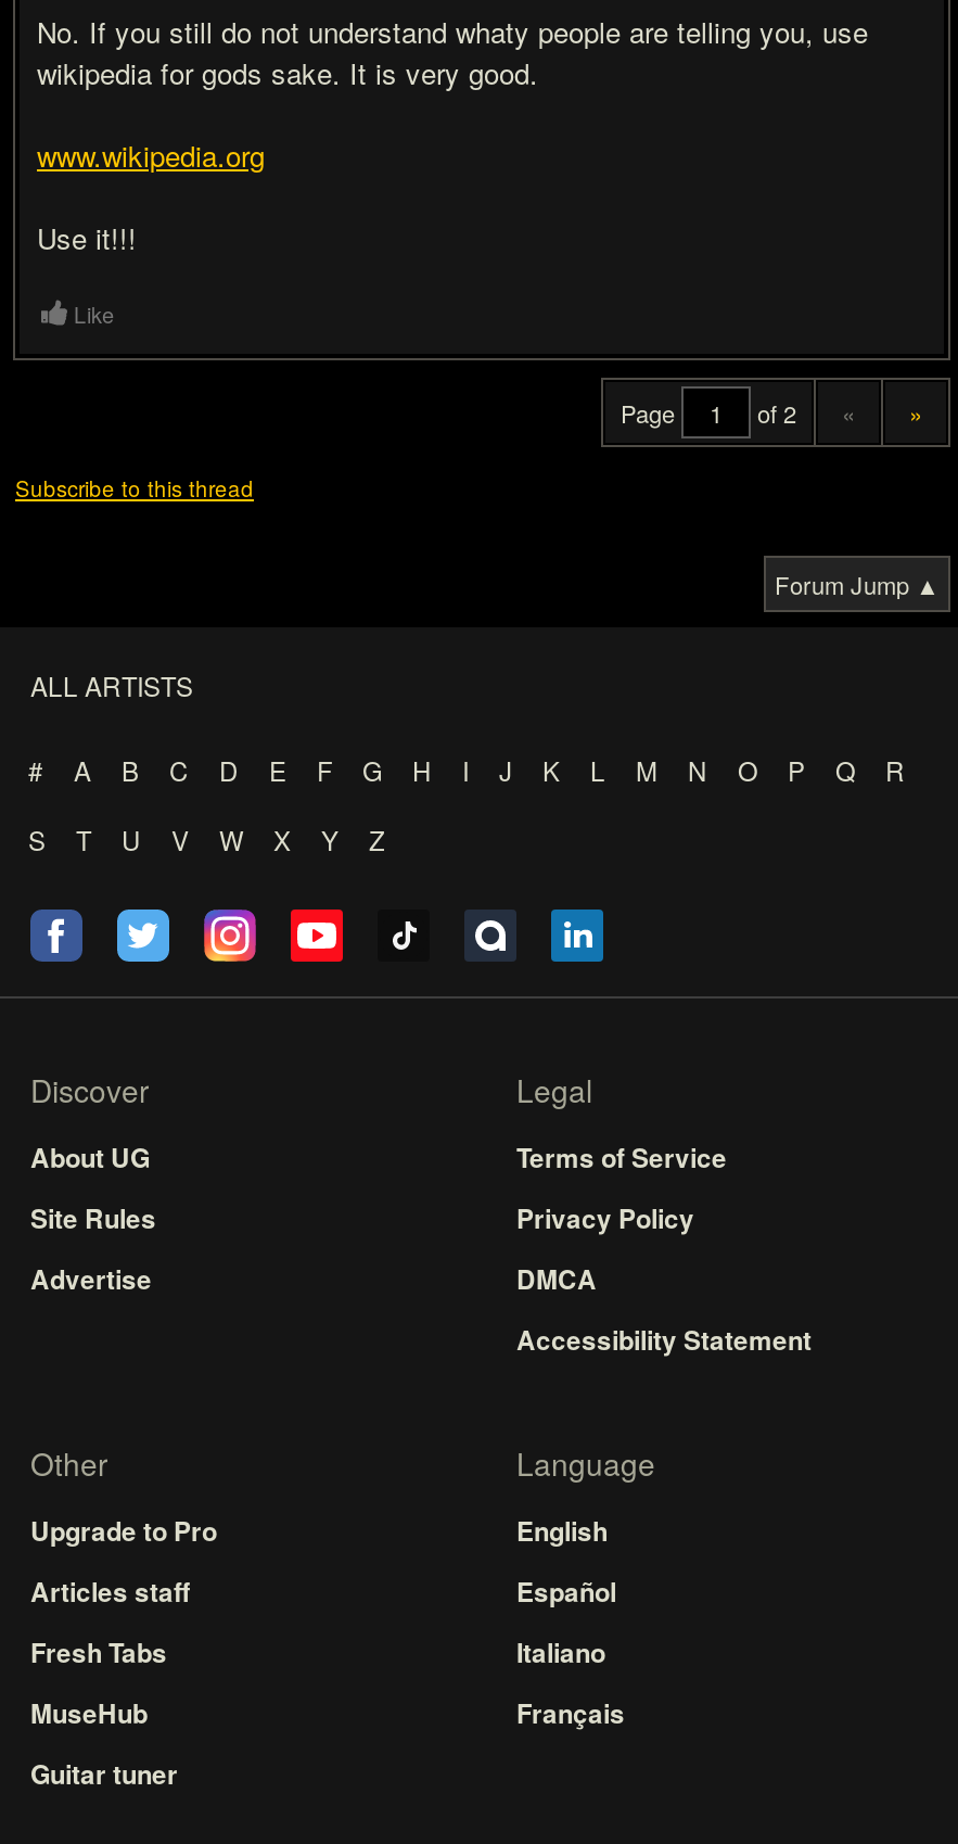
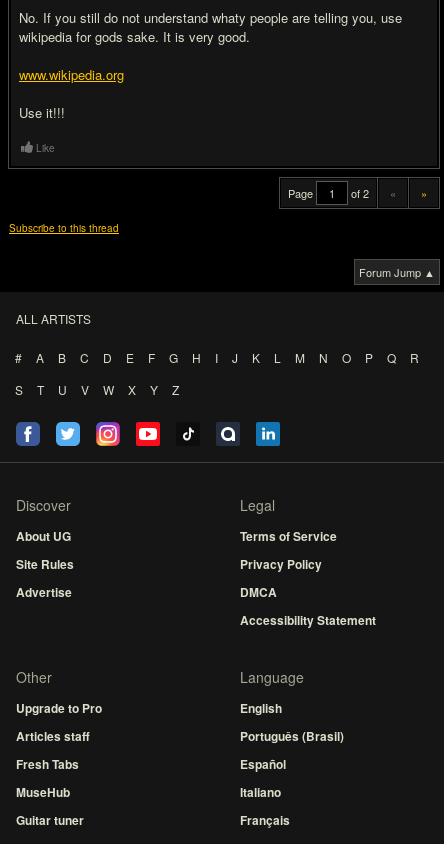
moved down: Español | Italiano | Français

+ Português (Brasil)
